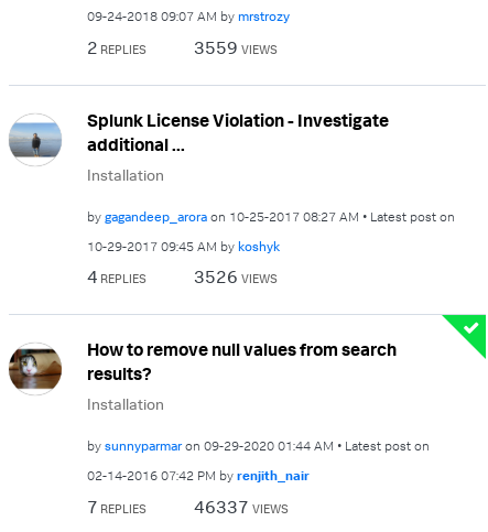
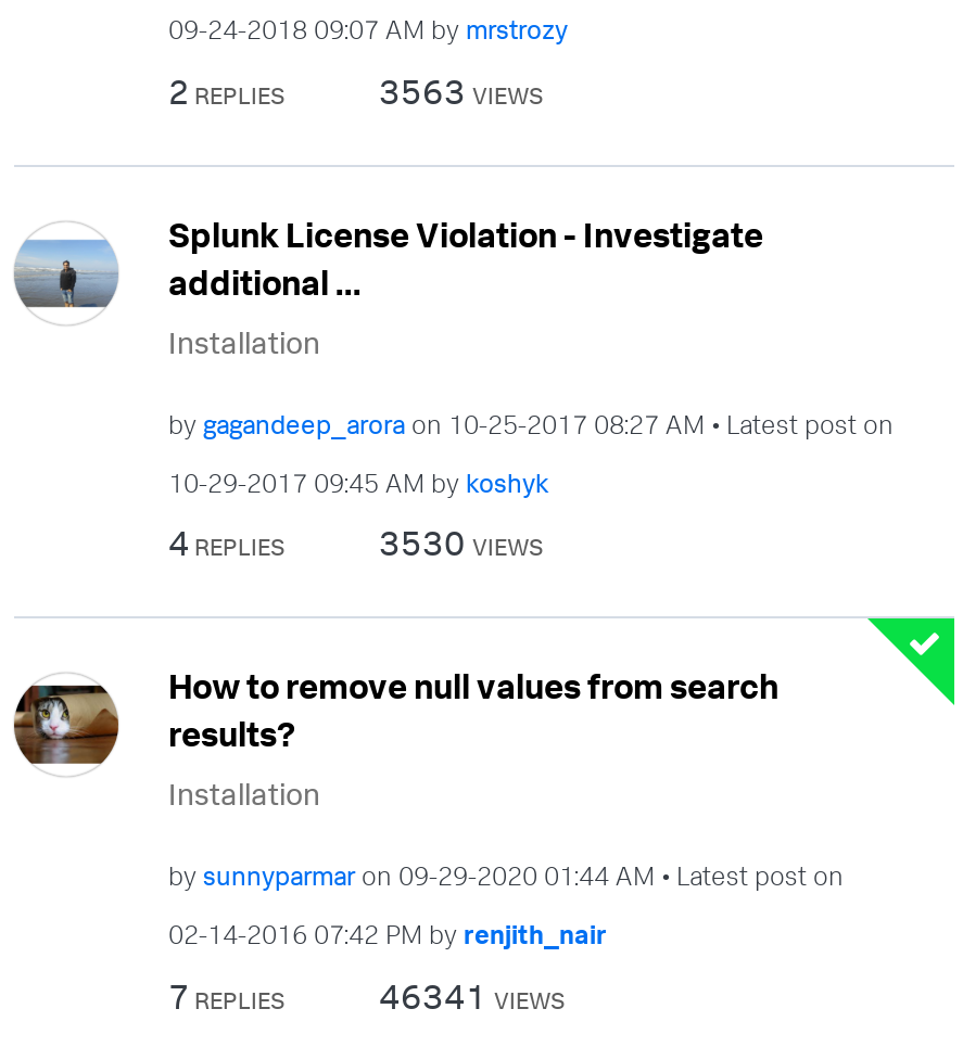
- 3559 VIEWS
+ 3563 VIEWS

- 3526 VIEWS
+ 3530 VIEWS

- 46337 VIEWS
+ 46341 VIEWS
